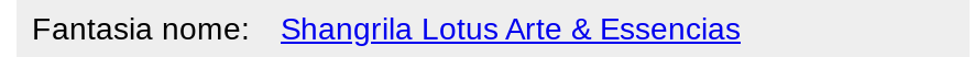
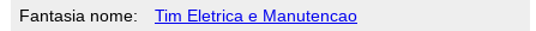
- Shangrila Lotus Arte & Essencias
+ Tim Eletrica e Manutencao
